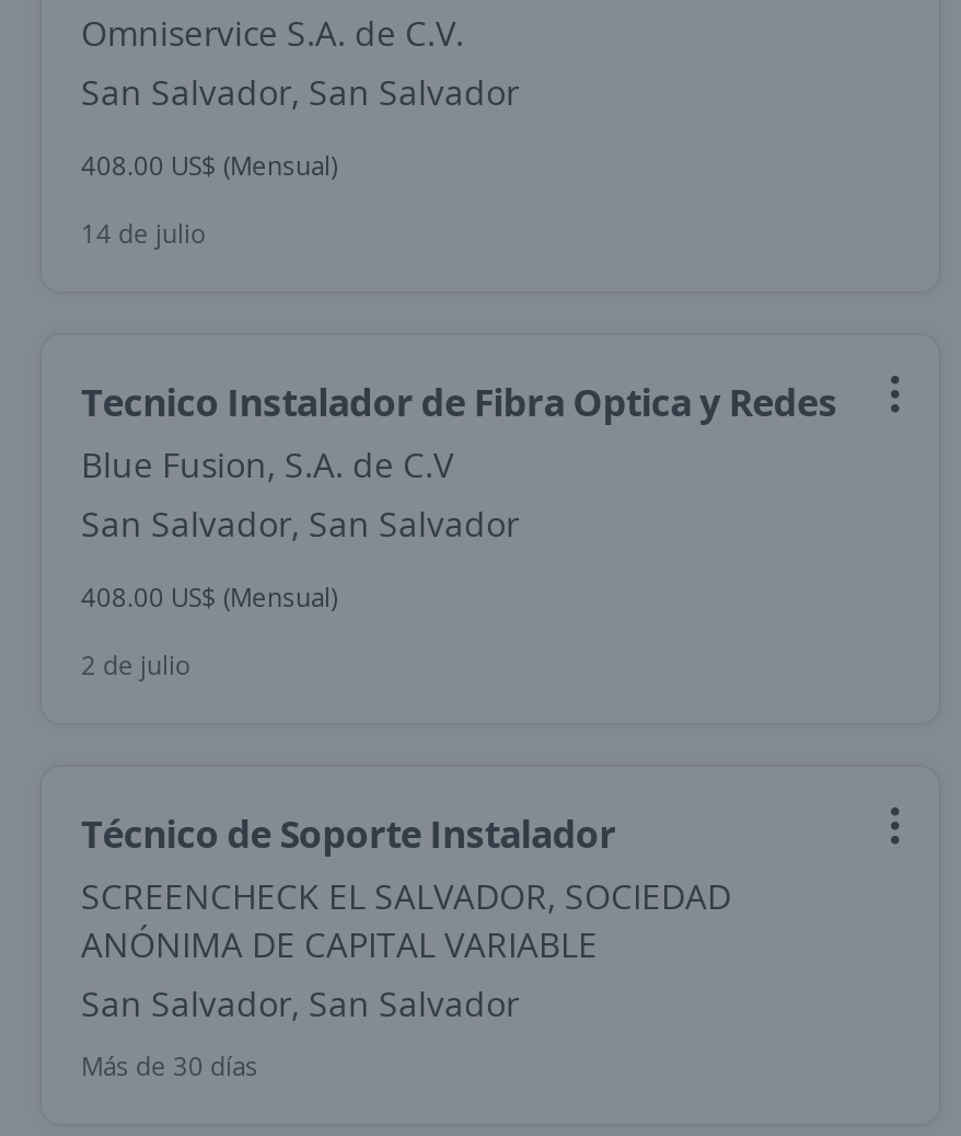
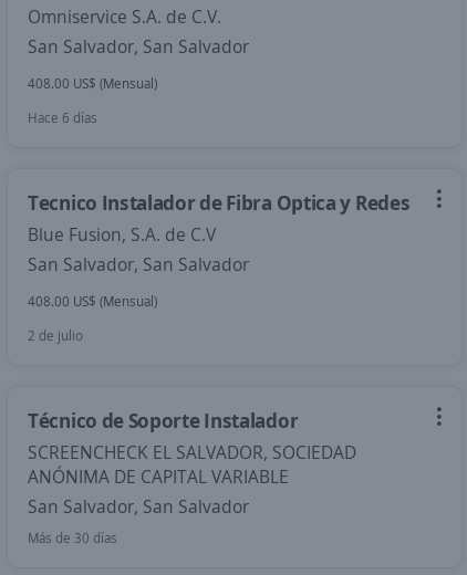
- 14 de julio
+ Hace 6 días
